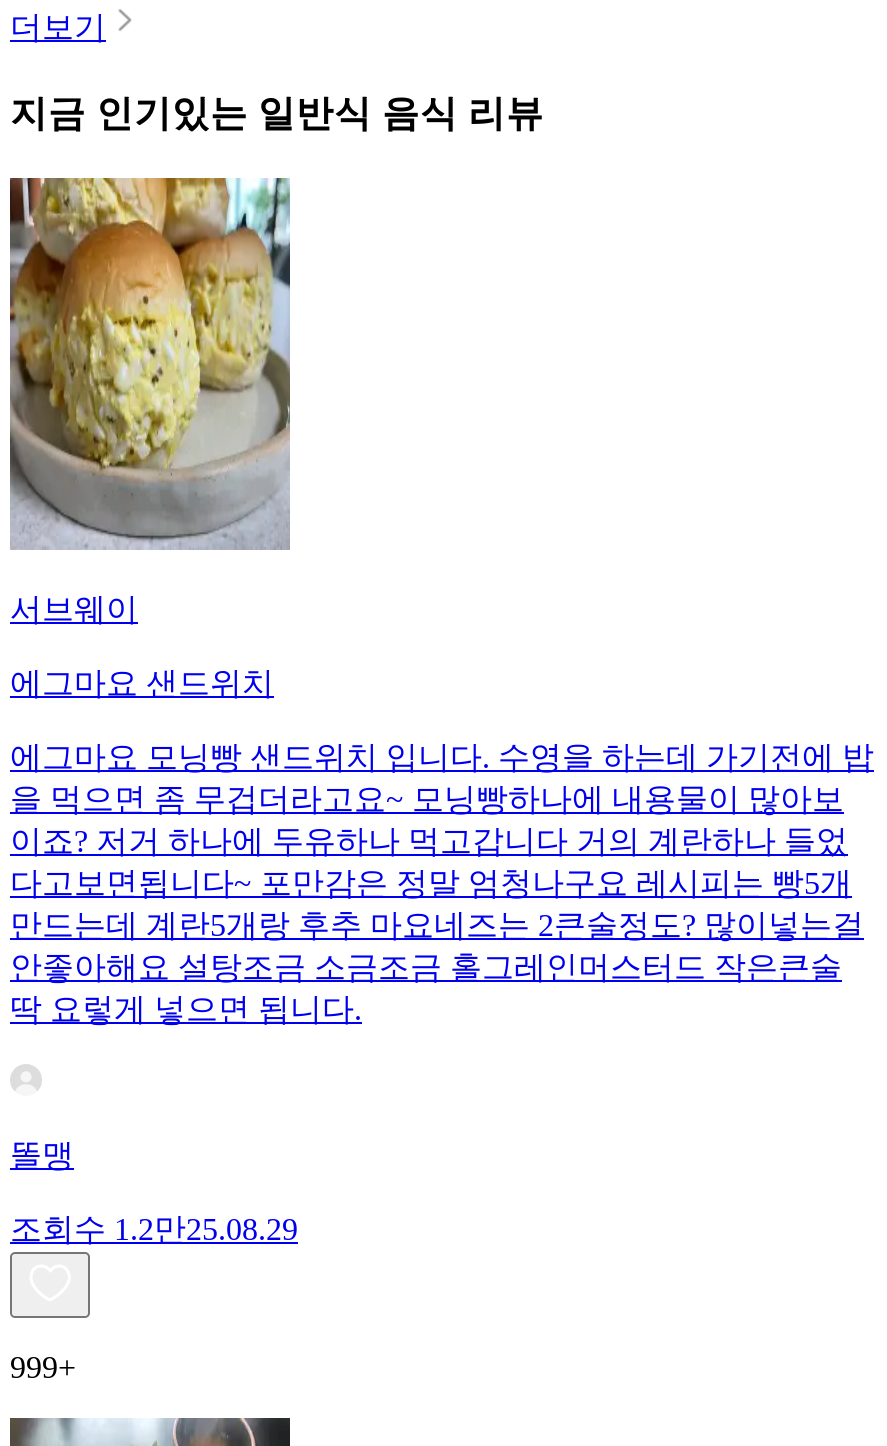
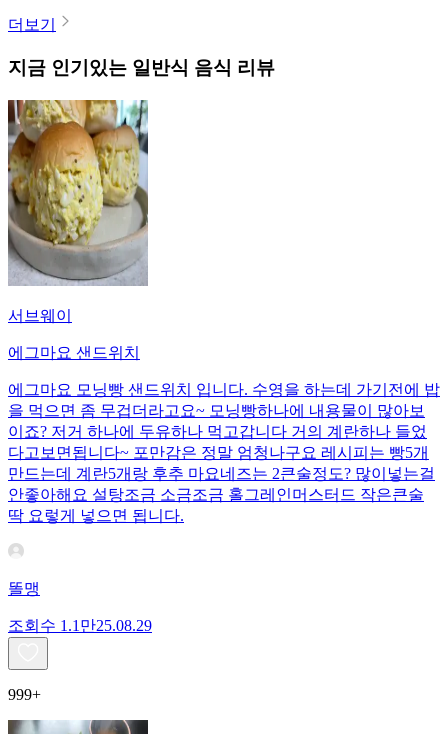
- 조회수 1.2만 25.08.29
+ 조회수 1.1만 25.08.29
